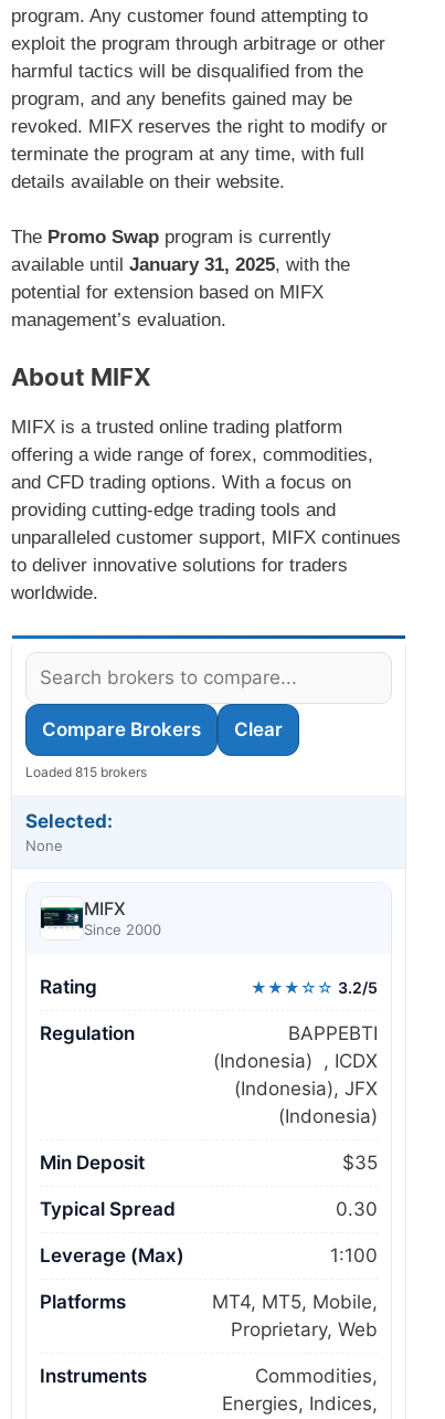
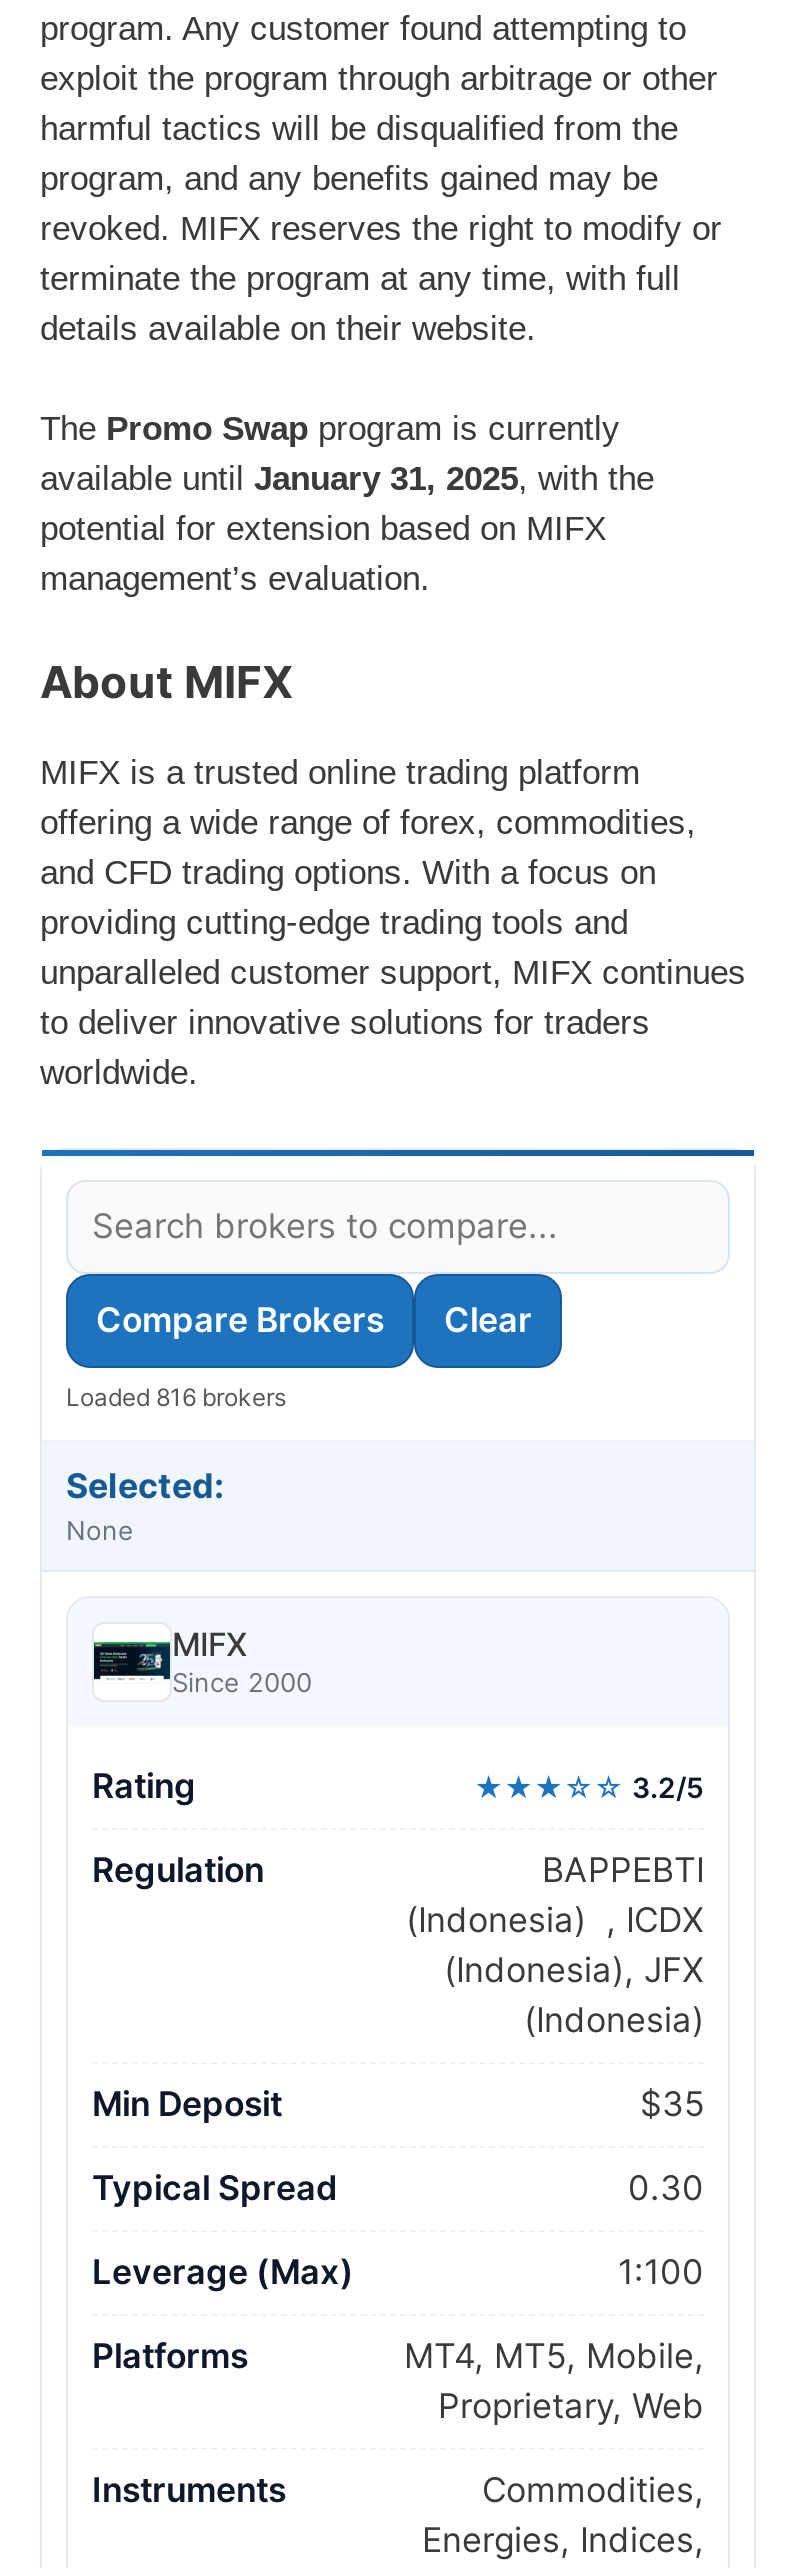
- Loaded 815 brokers
+ Loaded 816 brokers
